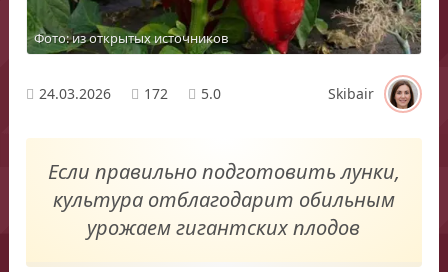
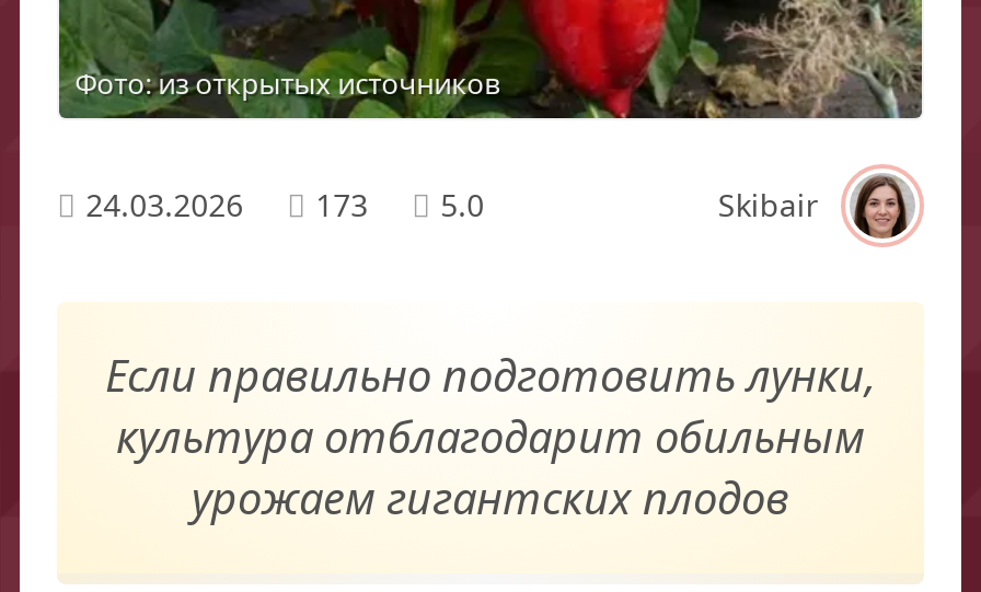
- 24.03.2026 172 5.0
+ 24.03.2026 173 5.0
